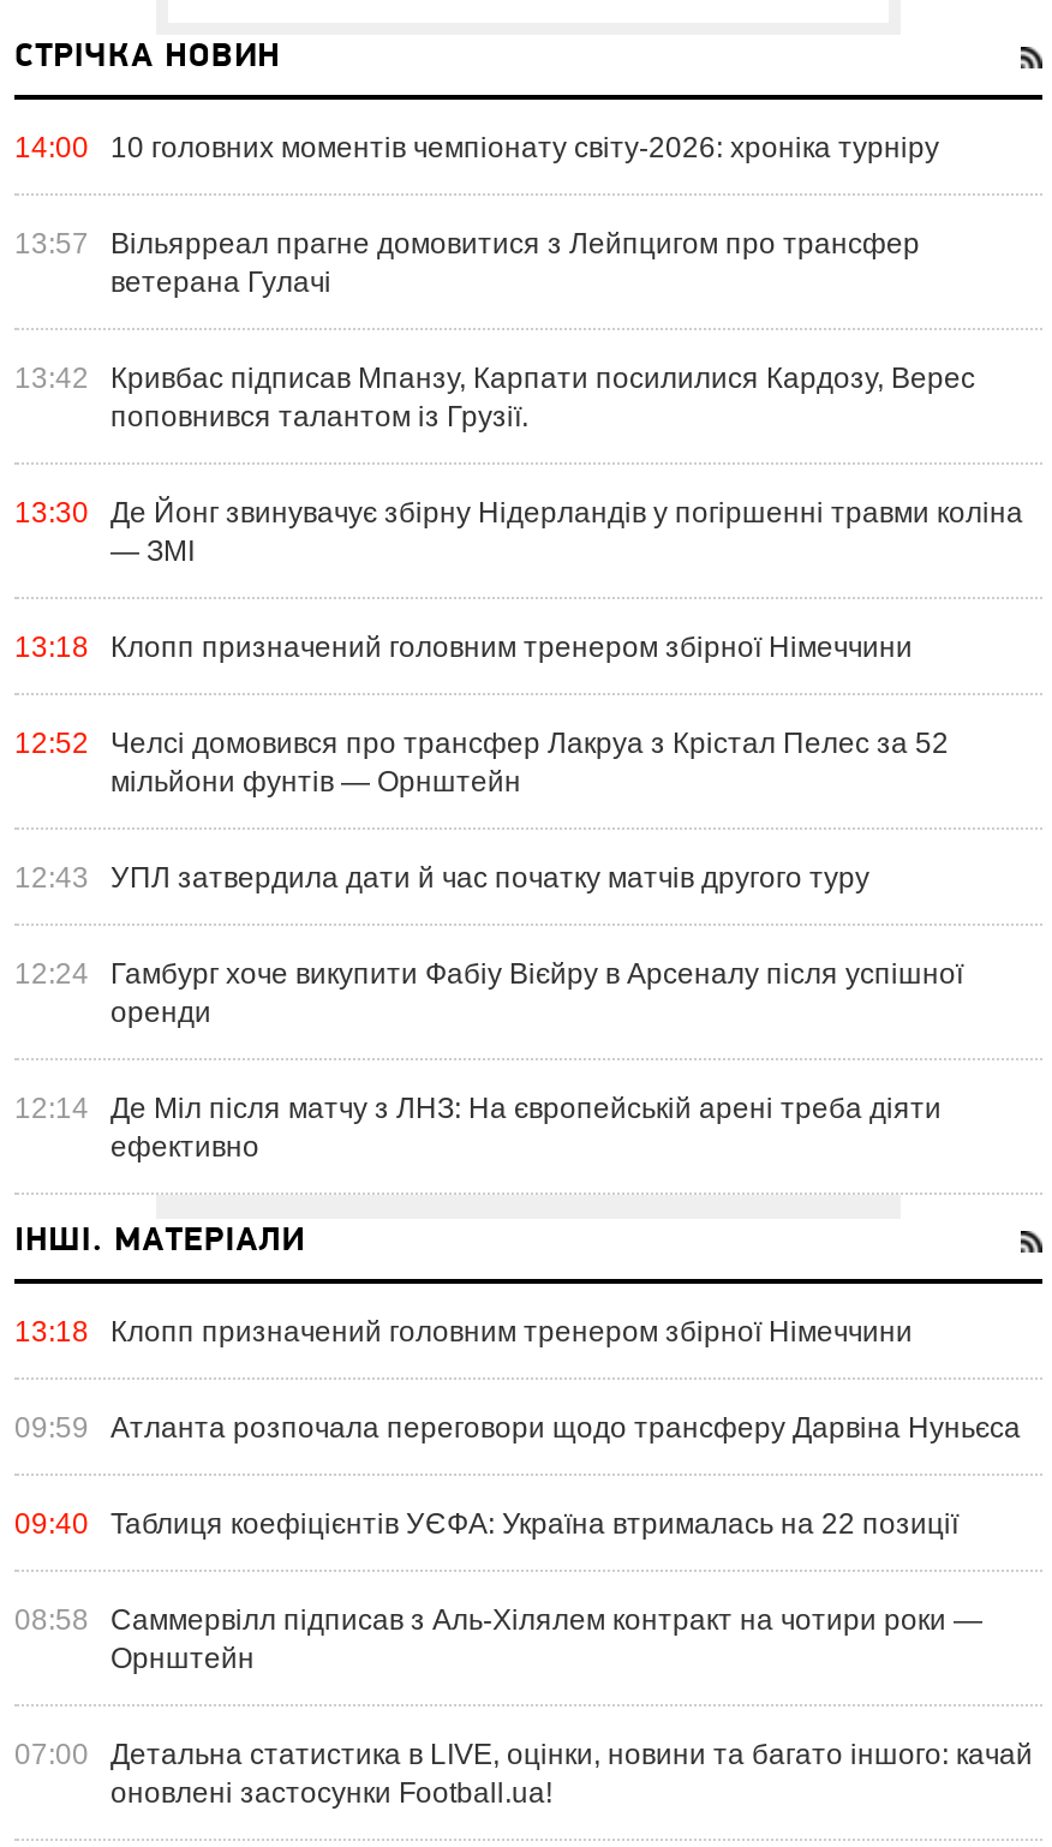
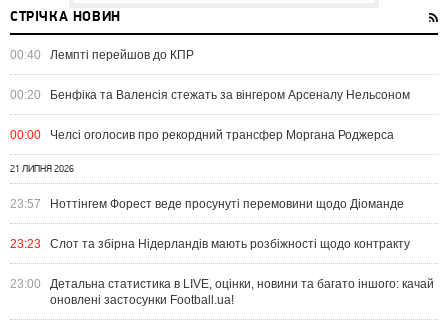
- 14:00
- 10 головних моментів чемпіонату світу-2026: хроніка турніру
- 13:57
- Вільярреал прагне домовитися з Лейпцигом про трансфер
- ветерана Гулачі
- 13:42
- Кривбас підписав Мпанзу, Карпати посилилися Кардозу, Верес
- поповнився талантом із Грузії.
- 13:30
- Де Йонг звинувачує збірну Нідерландів у погіршенні травми коліна
- — ЗМІ
- 13:18
- Клопп призначений головним тренером збірної Німеччини
- 12:52
- Челсі домовився про трансфер Лакруа з Крістал Пелес за 52
- мільйони фунтів — Орнштейн
- 12:43
- УПЛ затвердила дати й час початку матчів другого туру
- 12:24
- Гамбург хоче викупити Фабіу Вієйру в Арсеналу після успішної
- оренди
- 12:14
- Де Міл після матчу з ЛНЗ: На європейській арені треба діяти
- ефективно
- ІНШІ. МАТЕРІАЛИ
- 13:18
- Клопп призначений головним тренером збірної Німеччини
- 09:59
- Атланта розпочала переговори щодо трансферу Дарвіна Нуньєса
- 09:40
- Таблиця коефіцієнтів УЄФА: Україна втрималась на 22 позиції
- 08:58
- Саммервілл підписав з Аль-Хілялем контракт на чотири роки —
- Орнштейн
- 07:00
+ 00:40
+ Лемпті перейшов до КПР
+ 00:20
+ Бенфіка та Валенсія стежать за вінгером Арсеналу Нельсоном
+ 00:00
+ Челсі оголосив про рекордний трансфер Моргана Роджерса
+ 21 ЛИПНЯ 2026
+ 23:57
+ Ноттінгем Форест веде просунуті перемовини щодо Діоманде
+ 23:23
+ Слот та збірна Нідерландів мають розбіжності щодо контракту
+ 23:00
